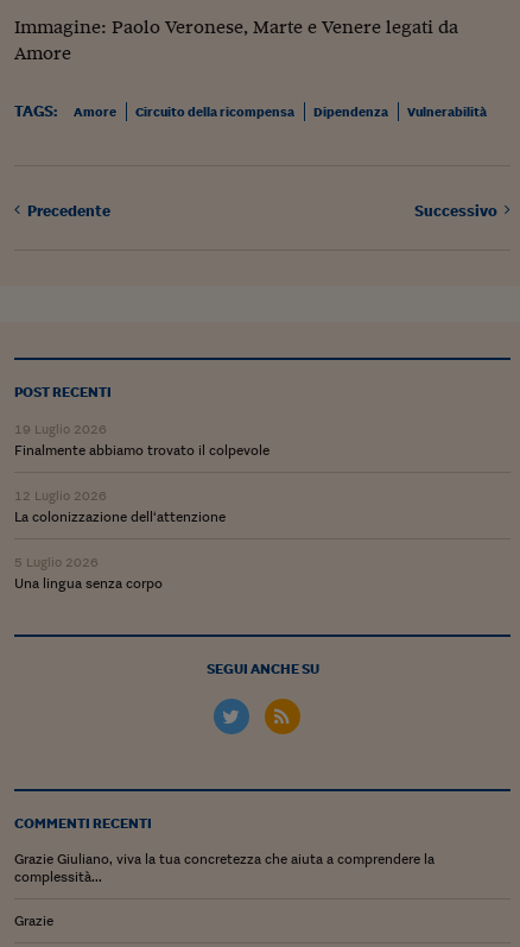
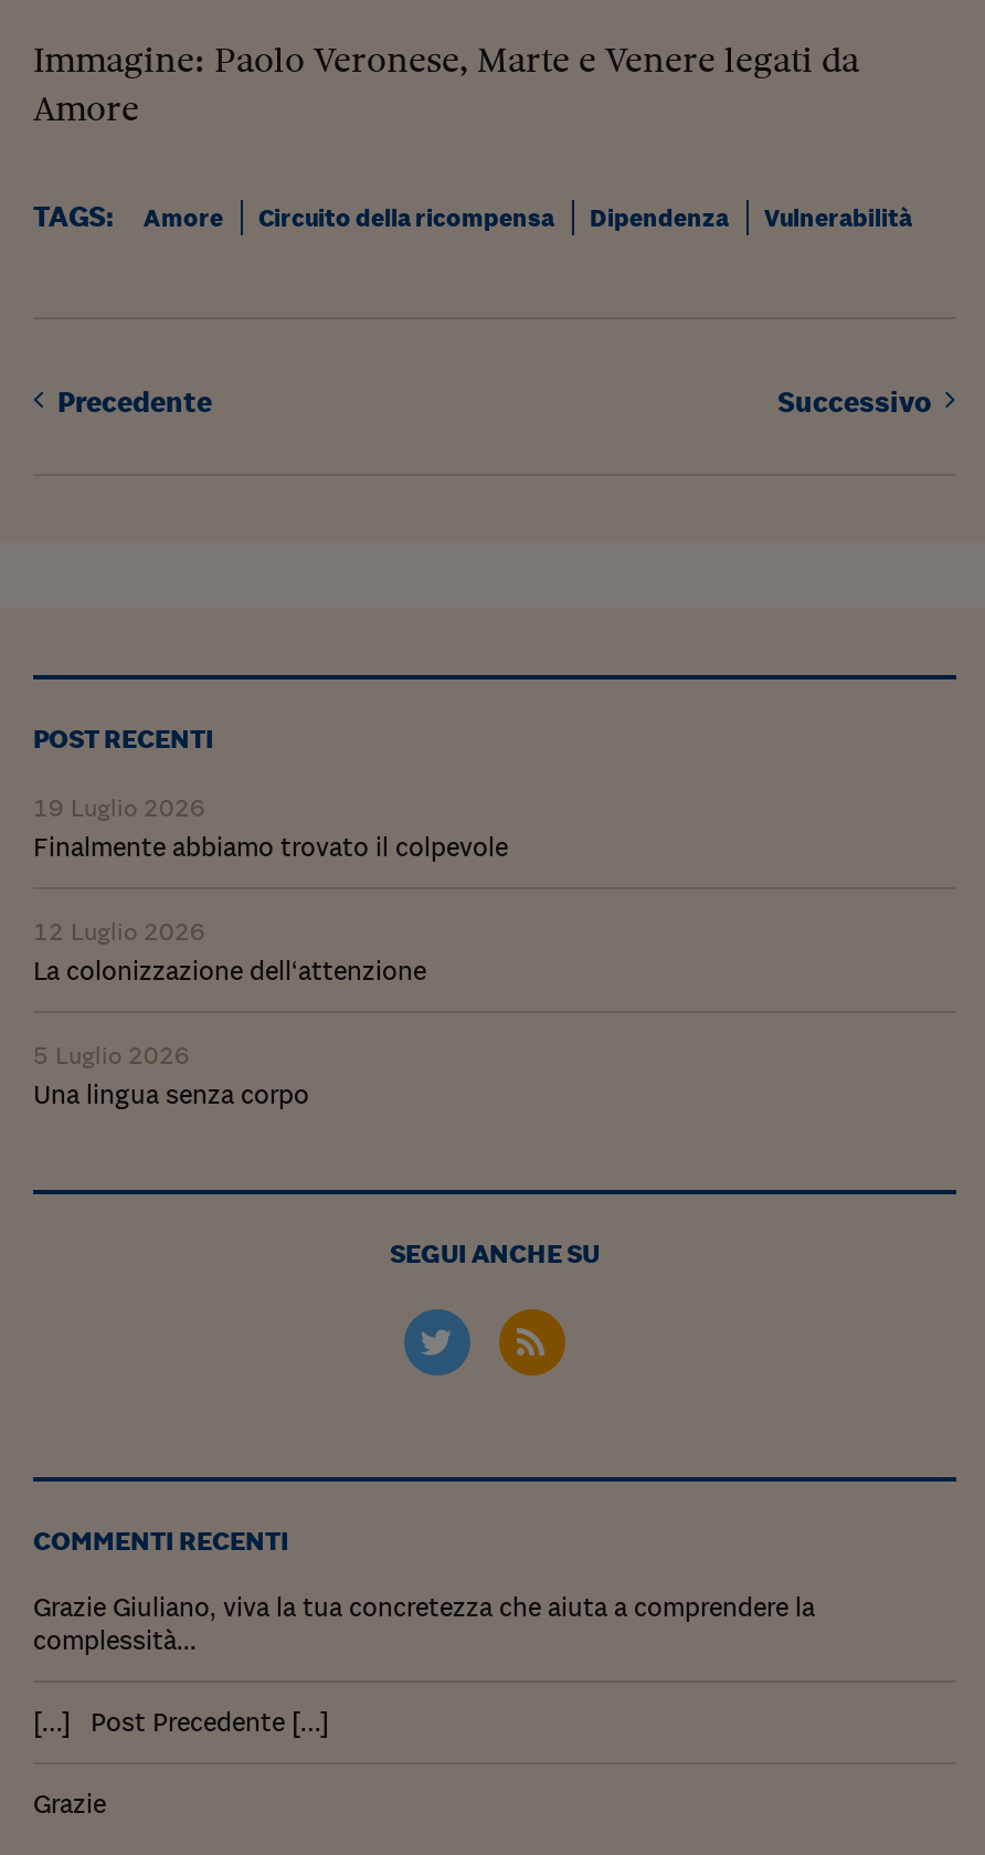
+ […] Post Precedente […]
